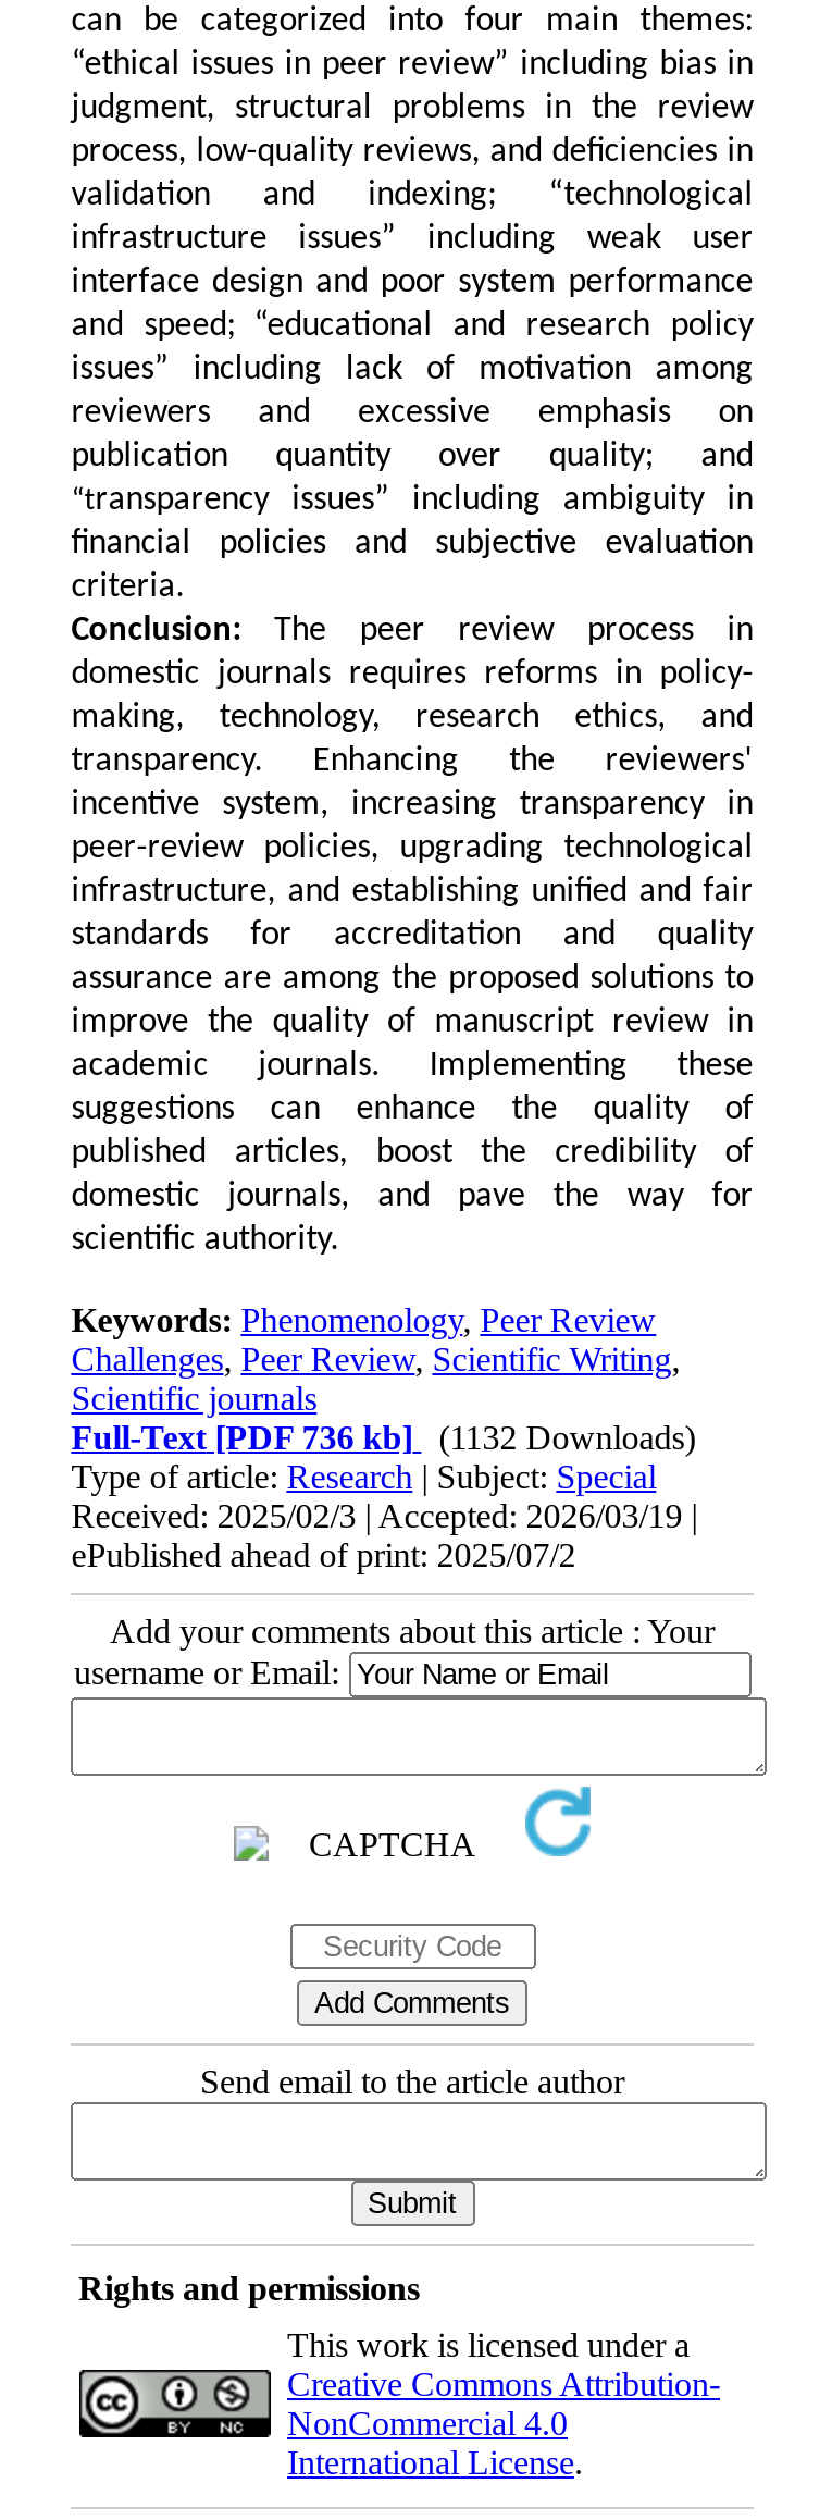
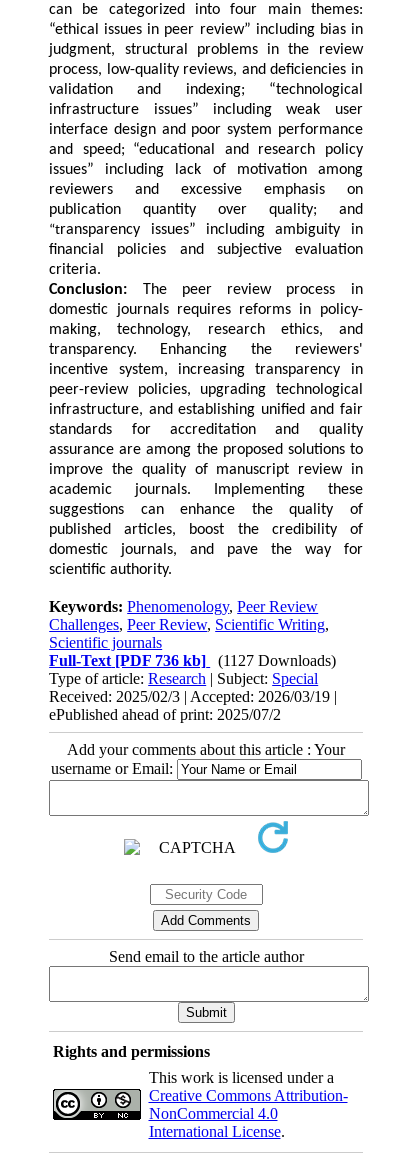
- Full-Text[PDF 736 kb] (1132 Downloads)
+ Full-Text[PDF 736 kb] (1127 Downloads)
